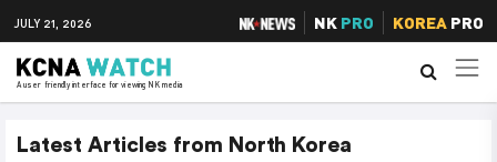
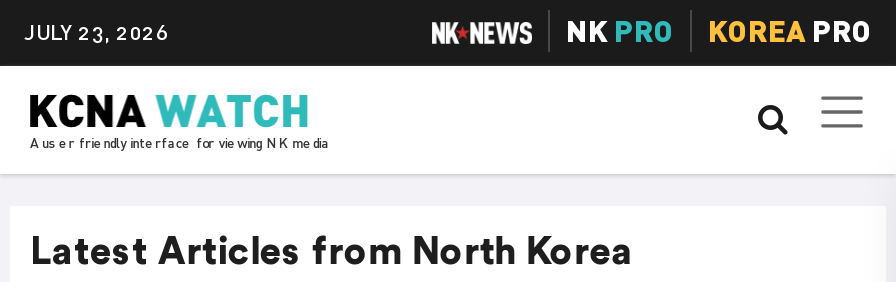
- JULY 21, 2026
+ JULY 23, 2026
